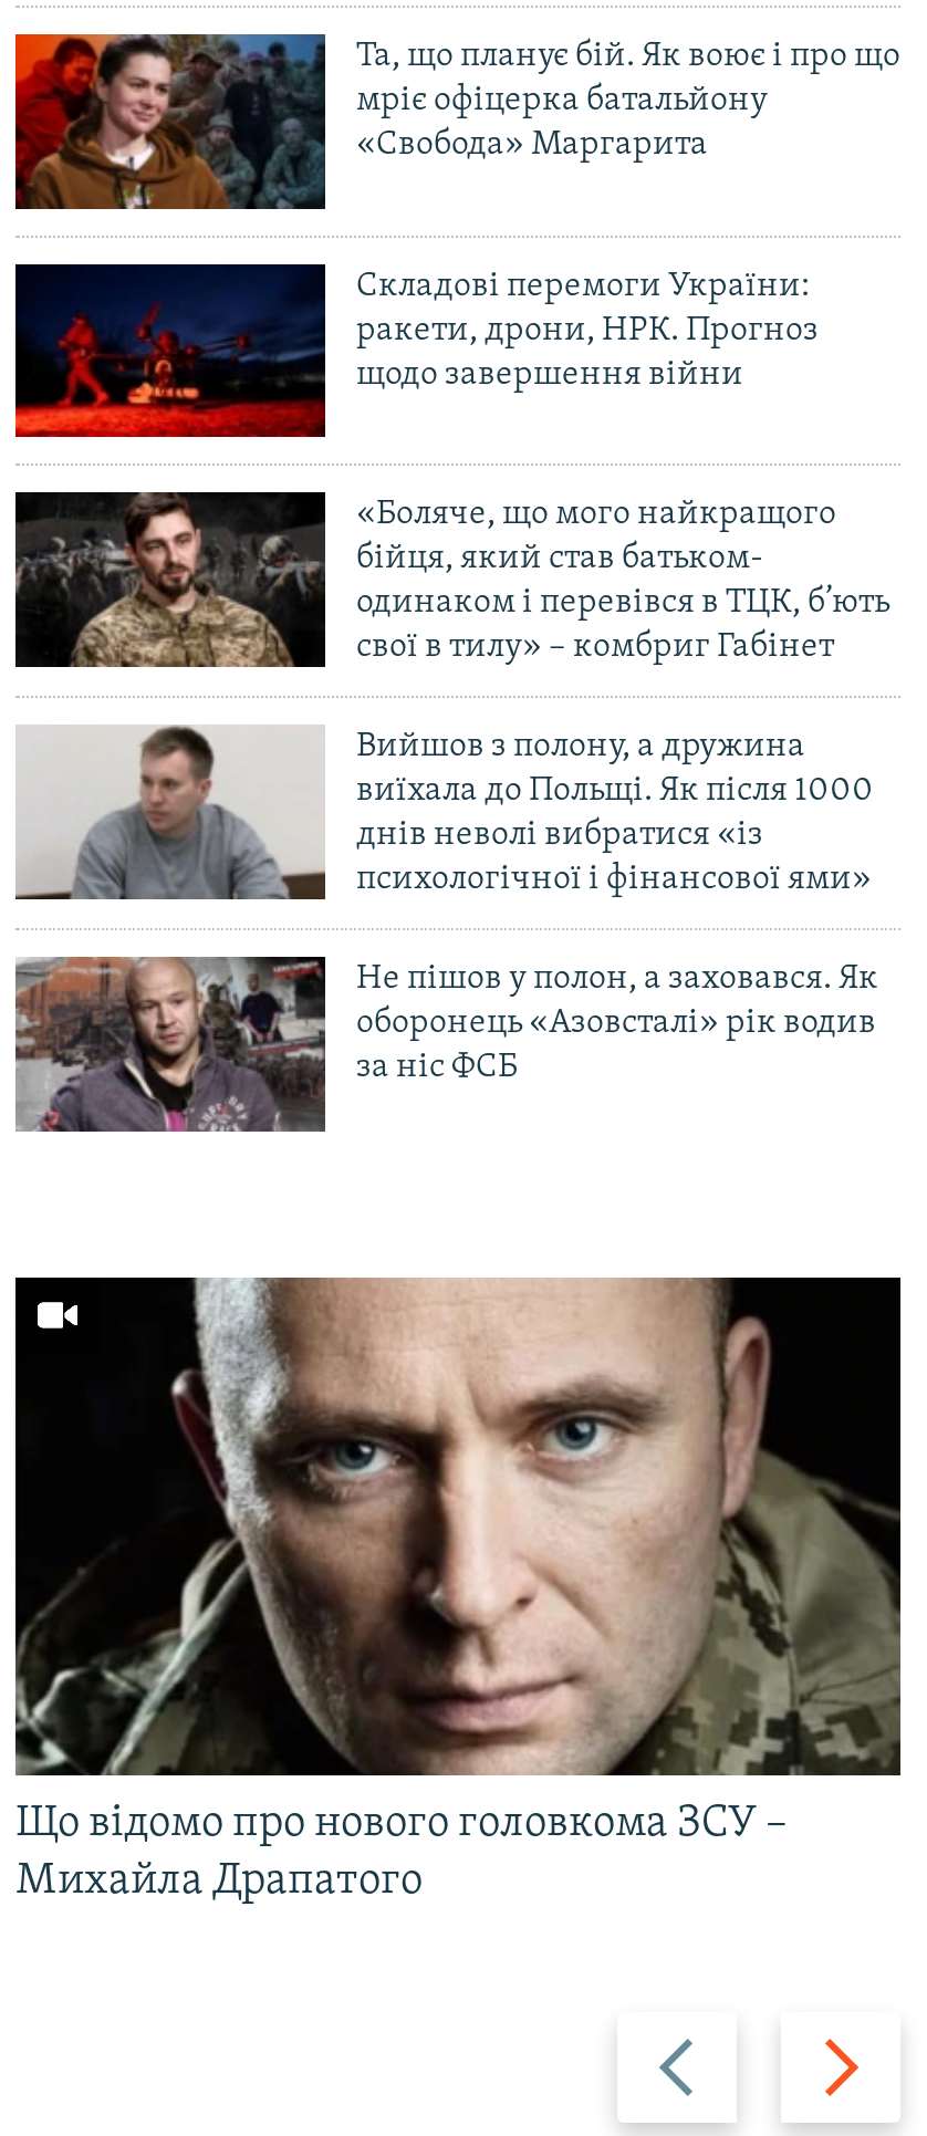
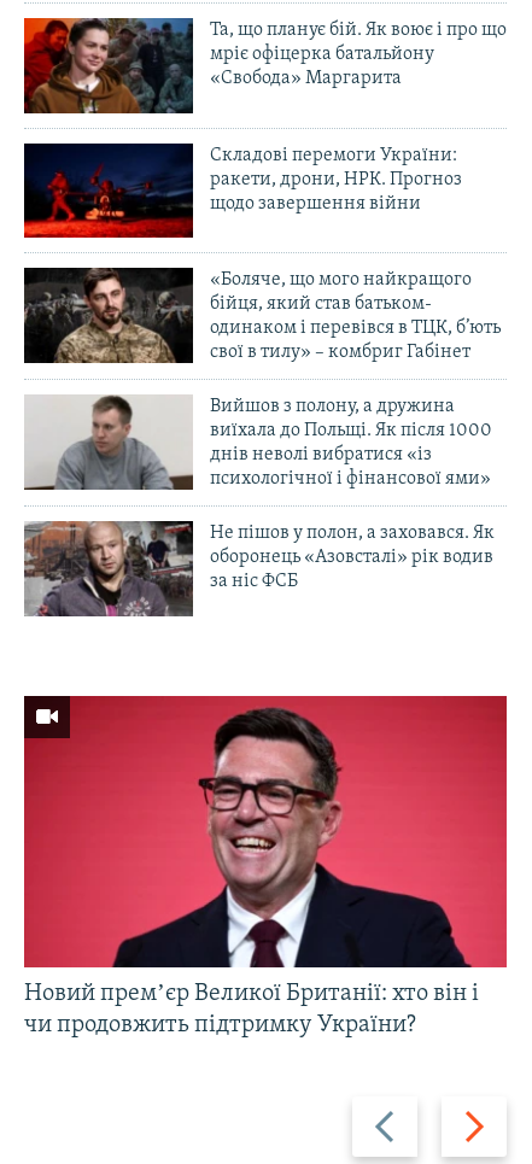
- [image]
- Що відомо про нового головкома ЗСУ –
- Михайла Драпатого
+ [image]
+ Новий премʼєр Великої Британії: хто він і
+ чи продовжить підтримку України?
